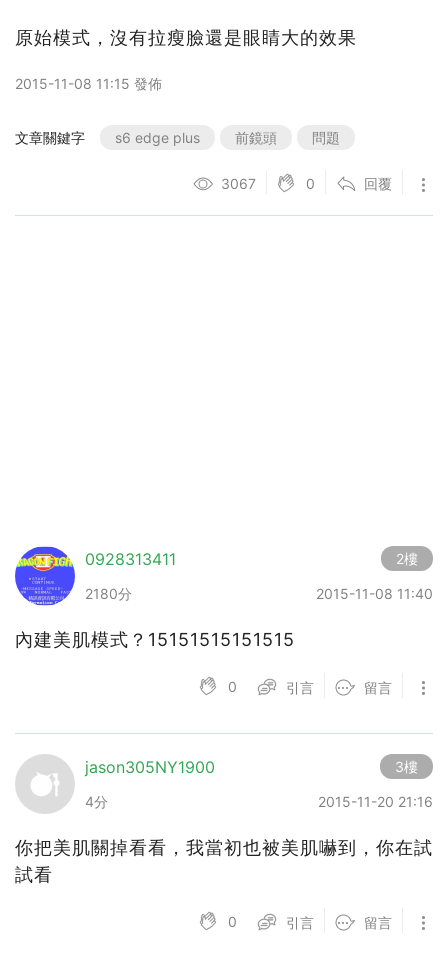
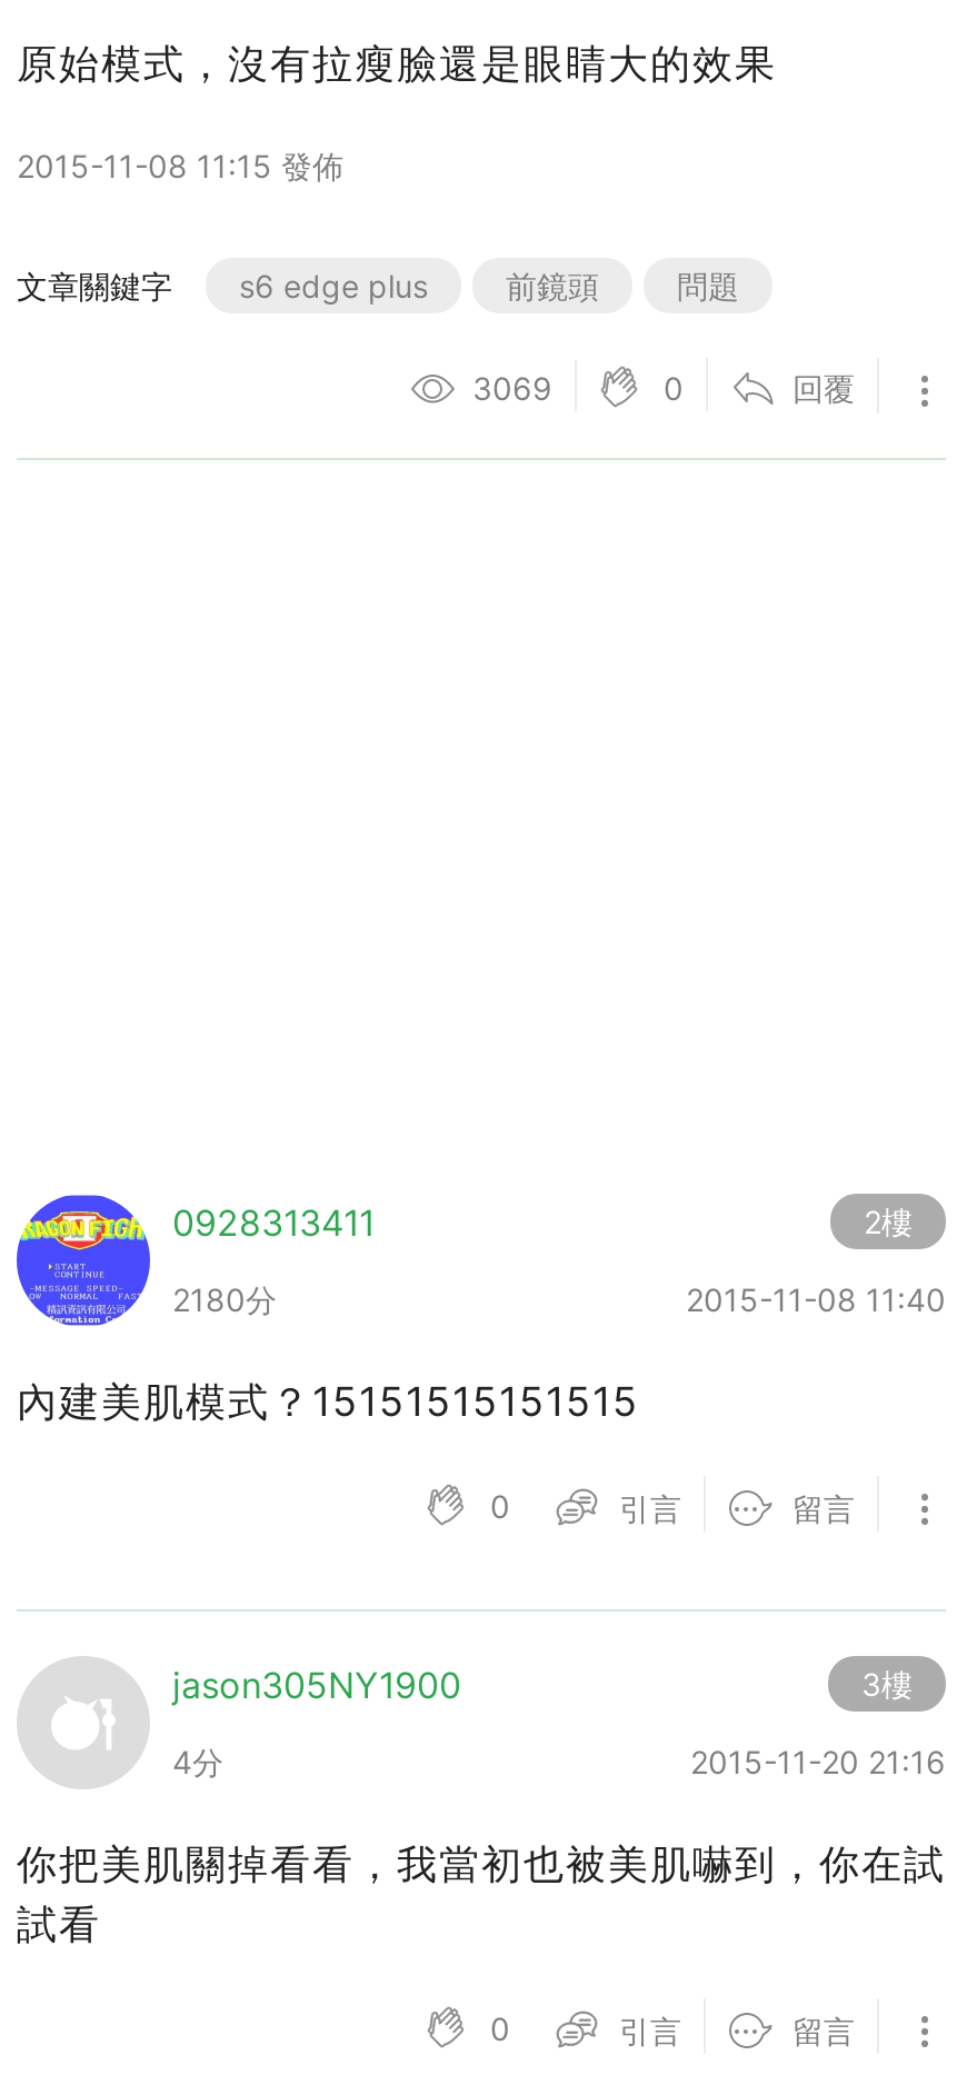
- 3067
+ 3069
